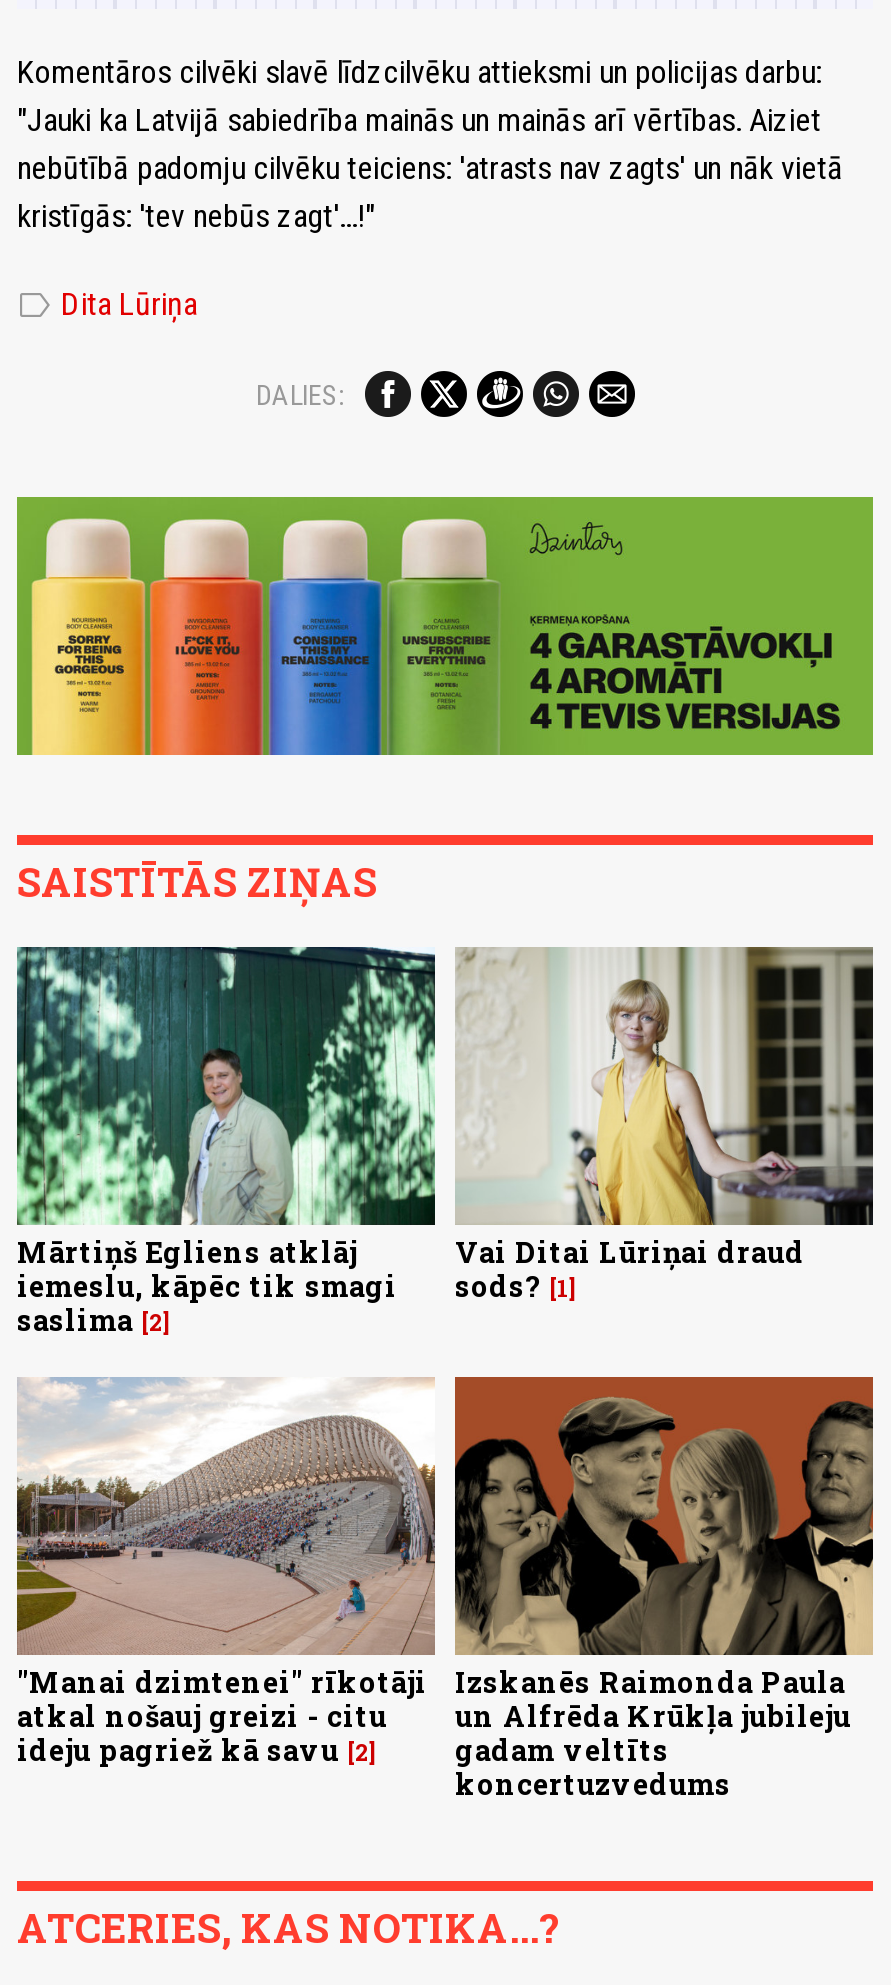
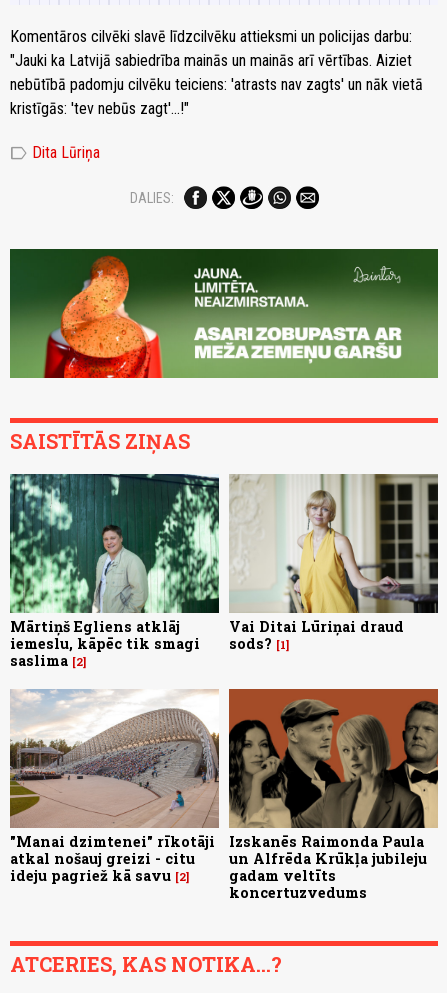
- [image]
+ [image]
